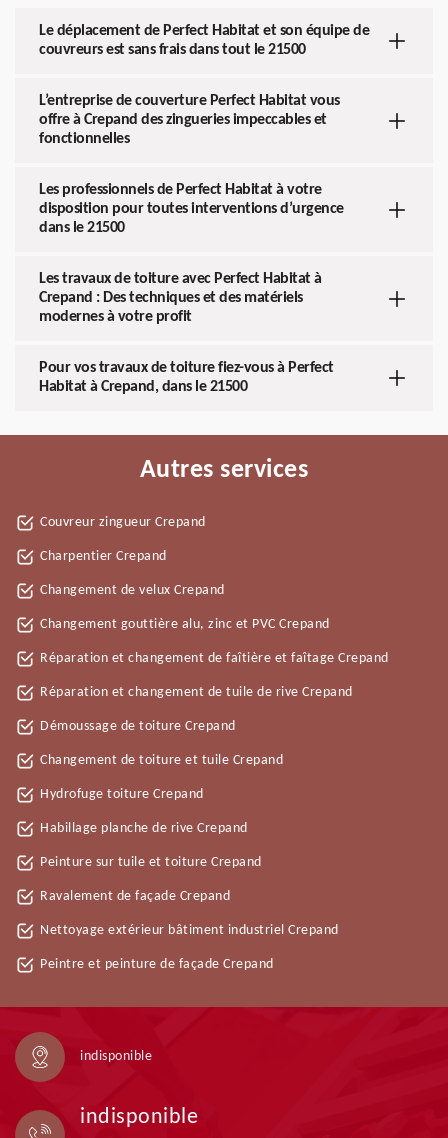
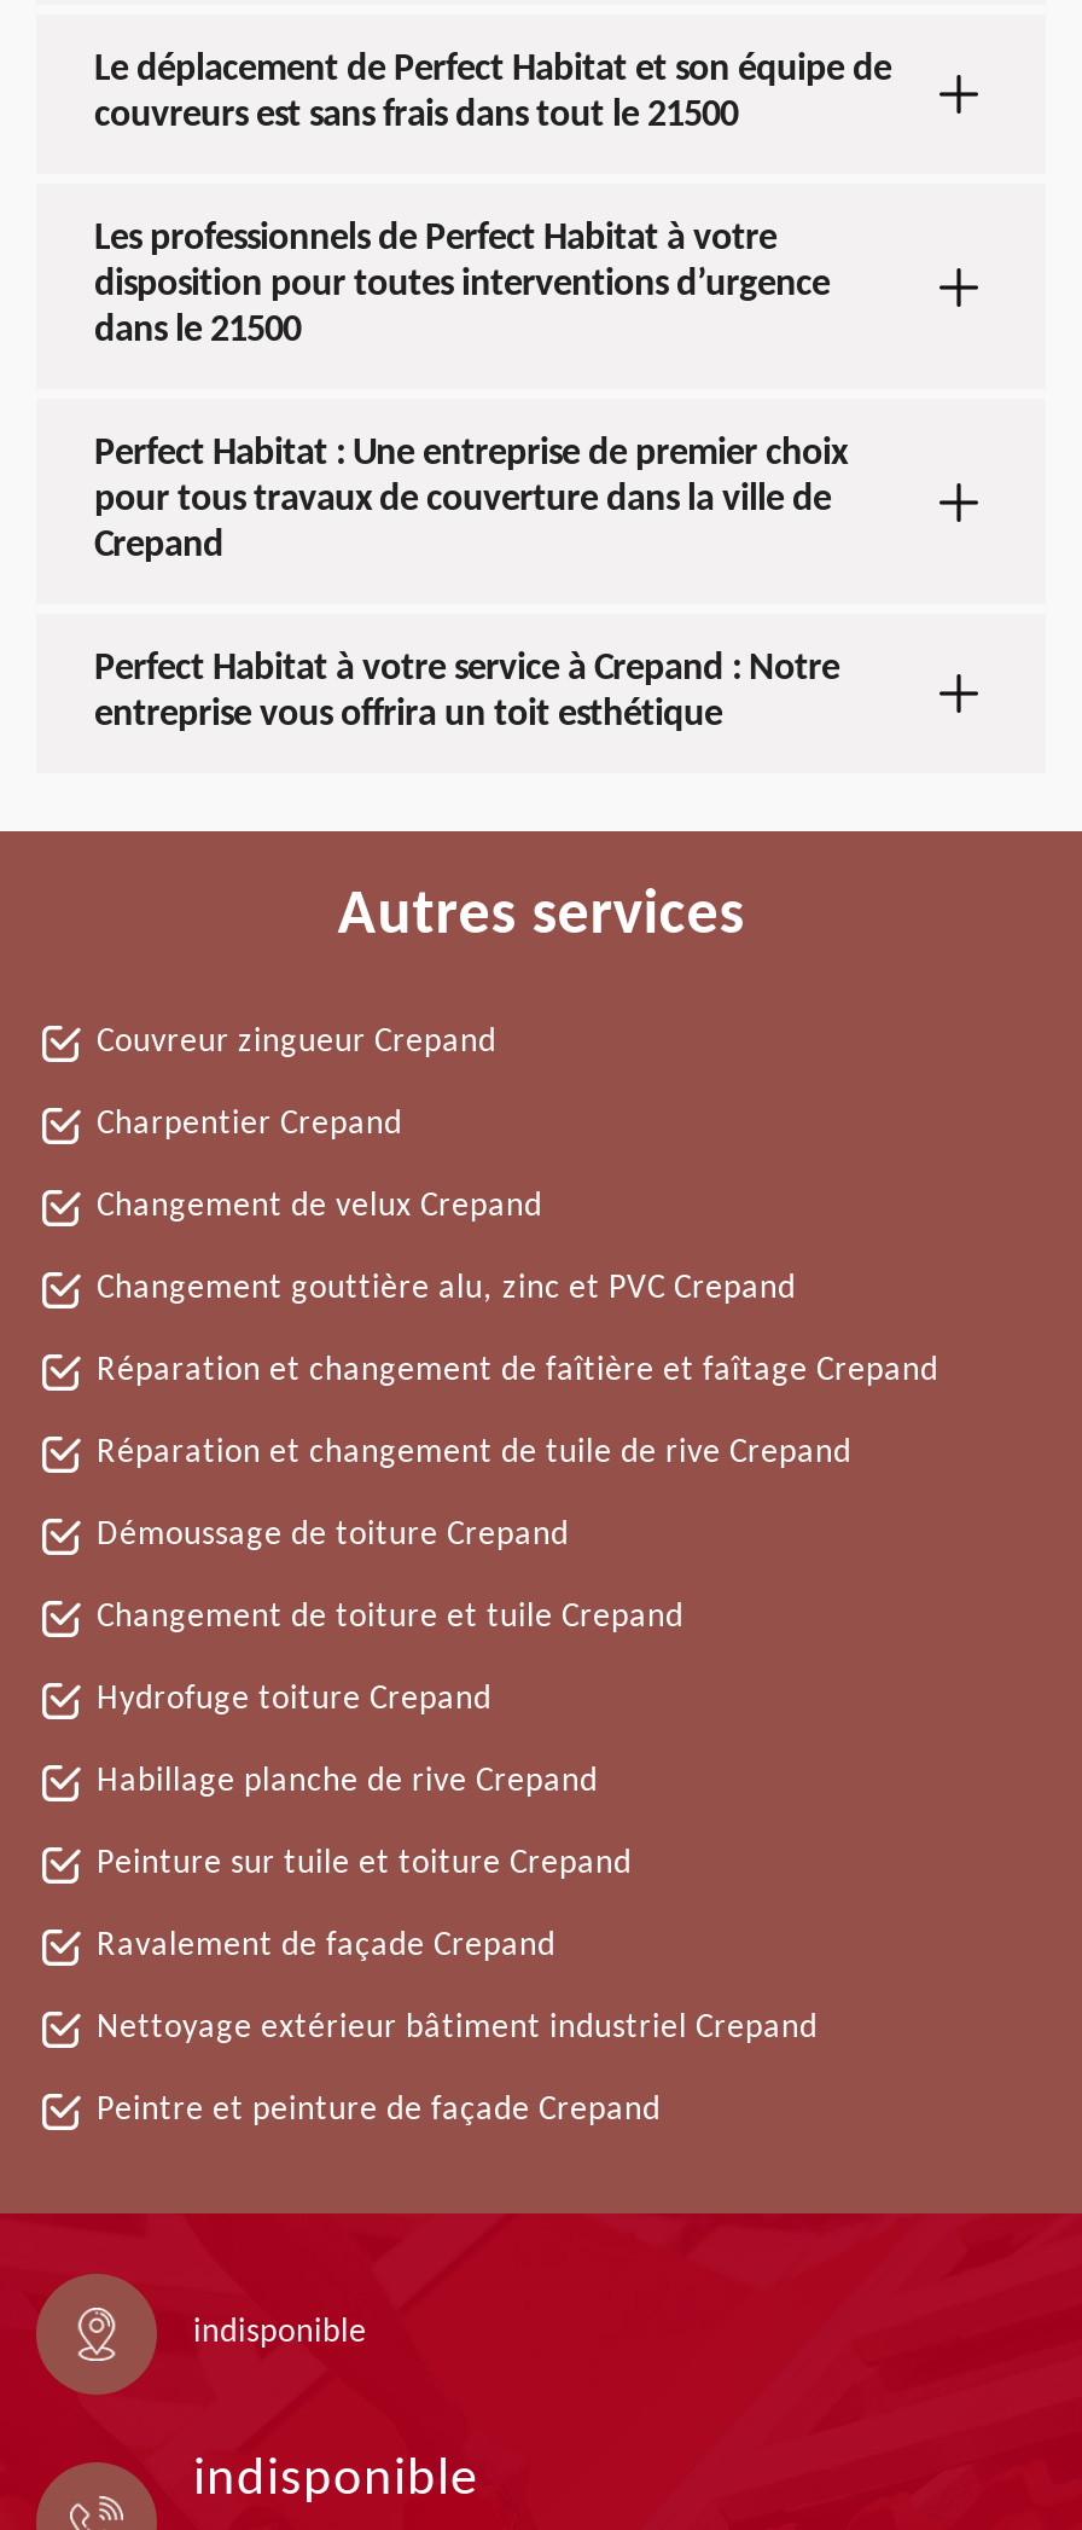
- L’entreprise de couverture Perfect Habitat vous
- offre à Crepand des zingueries impeccables et
- fonctionnelles

- Les travaux de toiture avec Perfect Habitat à
- Crepand : Des techniques et des matériels
- modernes à votre profit
+ Perfect Habitat : Une entreprise de premier choix
+ pour tous travaux de couverture dans la ville de
+ Crepand

- Pour vos travaux de toiture fiez-vous à Perfect
- Habitat à Crepand, dans le 21500
+ Perfect Habitat à votre service à Crepand : Notre
+ entreprise vous offrira un toit esthétique
